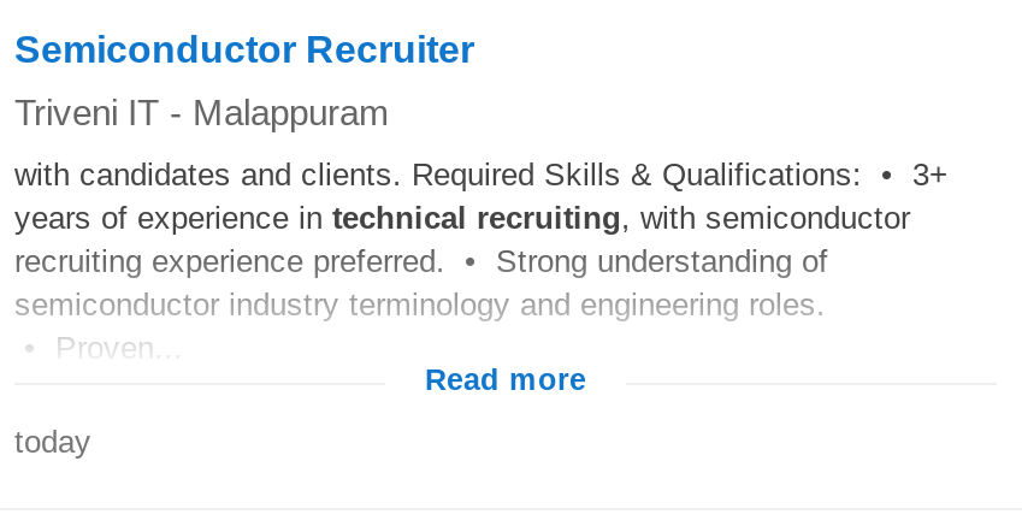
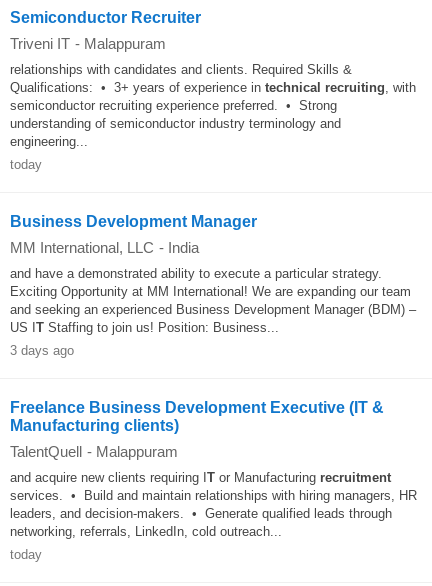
- with candidates and clients. Required Skills & Qualifications: • 3+
- years of experience in technical recruiting, with semiconductor
- recruiting experience preferred. • Strong understanding of
- semiconductor industry terminology and engineering roles.
- • Proven...
- Read more
+ relationships with candidates and clients. Required Skills &
+ Qualifications: • 3+ years of experience in technical recruiting, with
+ semiconductor recruiting experience preferred. • Strong
+ understanding of semiconductor industry terminology and
+ engineering...
+ today
+ Business Development Manager
+ MM International, LLC - India
+ and have a demonstrated ability to execute a particular strategy.
+ Exciting Opportunity at MM International! We are expanding our team
+ and seeking an experienced Business Development Manager (BDM) –
+ US I T Staffing to join us! Position: Business...
+ 3 days ago
+ Freelance Business Development Executive (IT &
+ Manufacturing clients)
+ TalentQuell - Malappuram
+ and acquire new clients requiring I T or Manufacturing recruitment
+ services. • Build and maintain relationships with hiring managers, HR
+ leaders, and decision-makers. • Generate qualified leads through
+ networking, referrals, LinkedIn, cold outreach...
